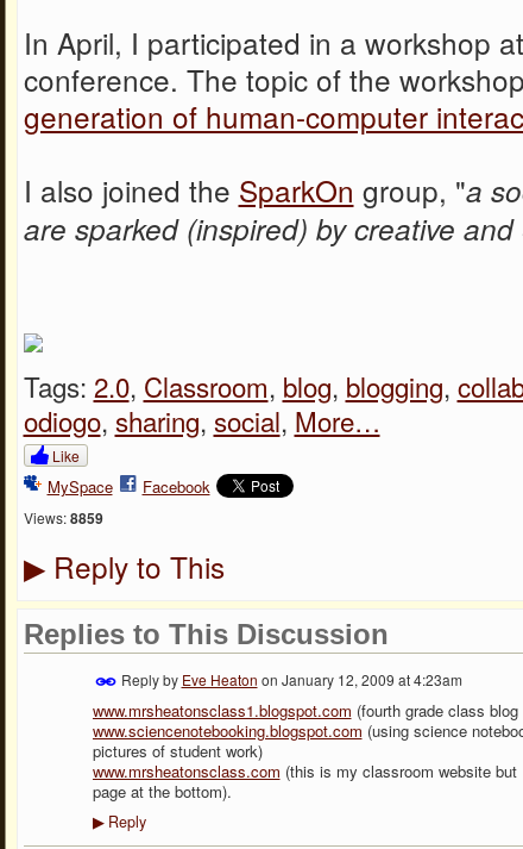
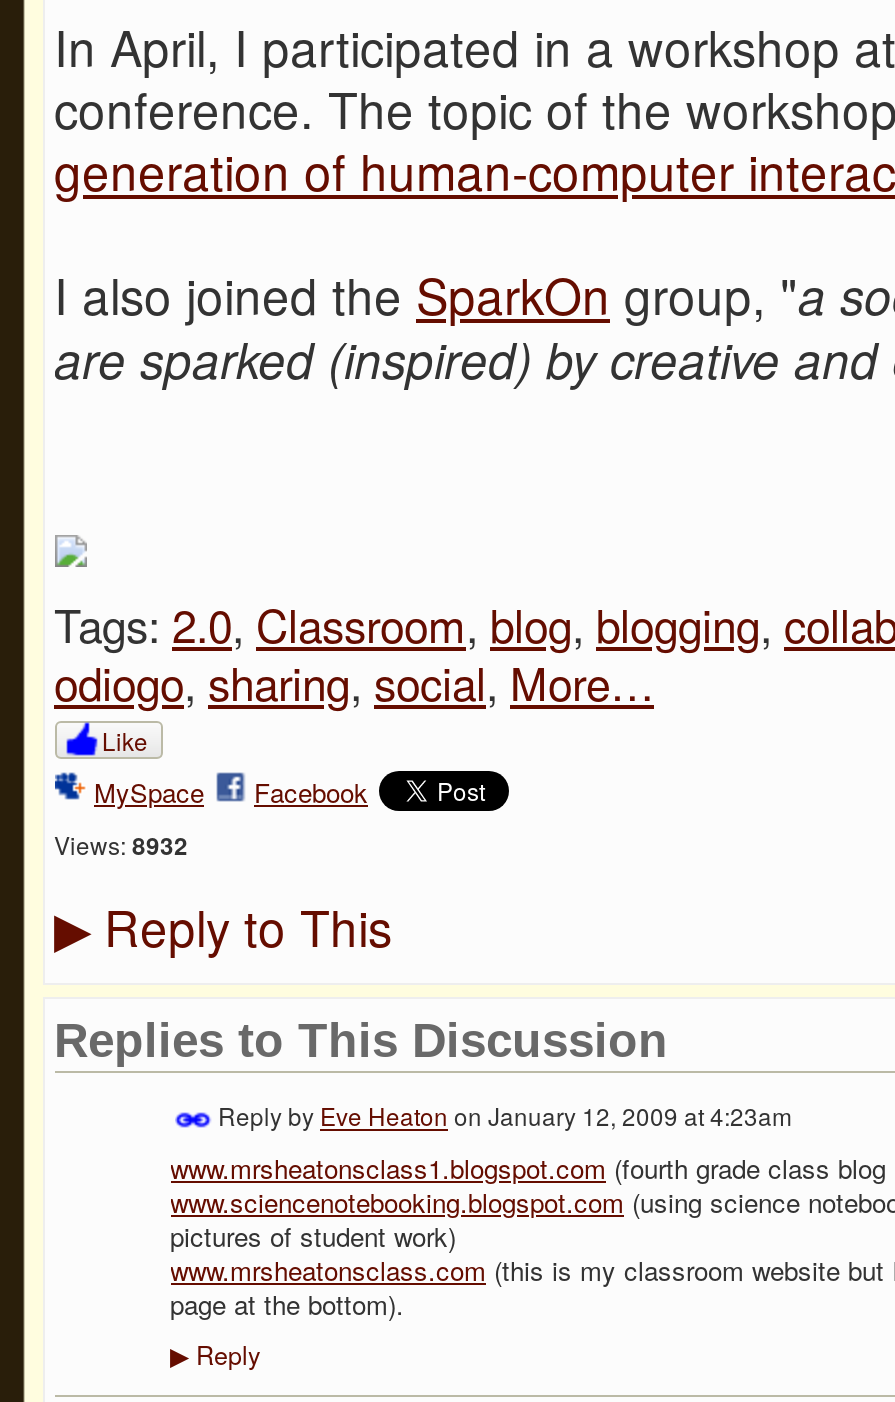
- Views: 8859
+ Views: 8932
